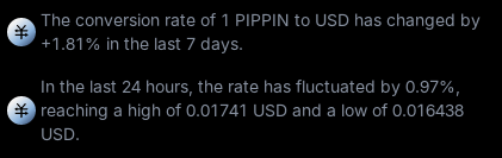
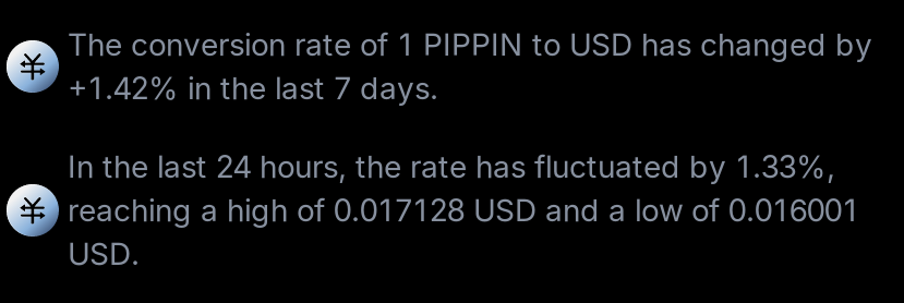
- +1.81% in the last 7 days.
+ +1.42% in the last 7 days.

- In the last 24 hours, the rate has fluctuated by 0.97%,
+ In the last 24 hours, the rate has fluctuated by 1.33%,

- reaching a high of 0.01741 USD and a low of 0.016438
+ reaching a high of 0.017128 USD and a low of 0.016001
